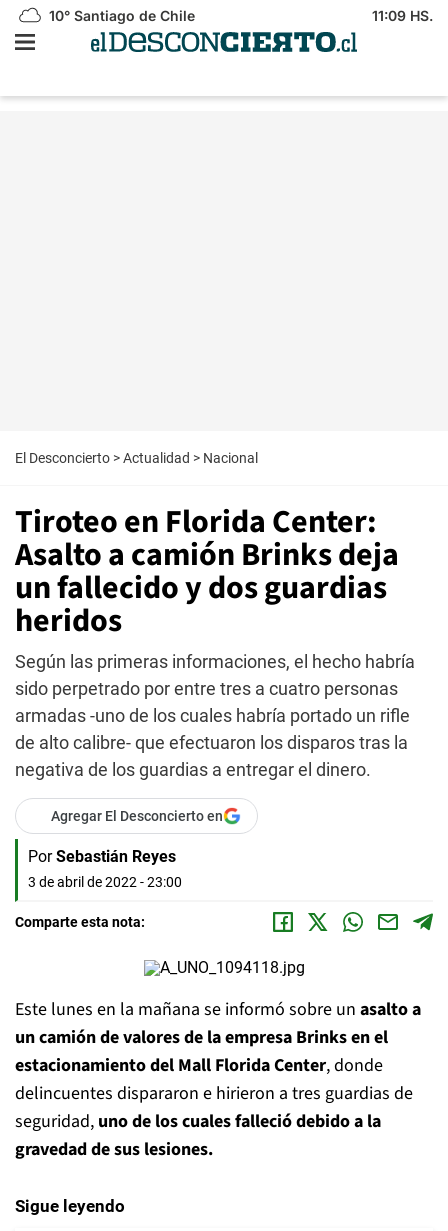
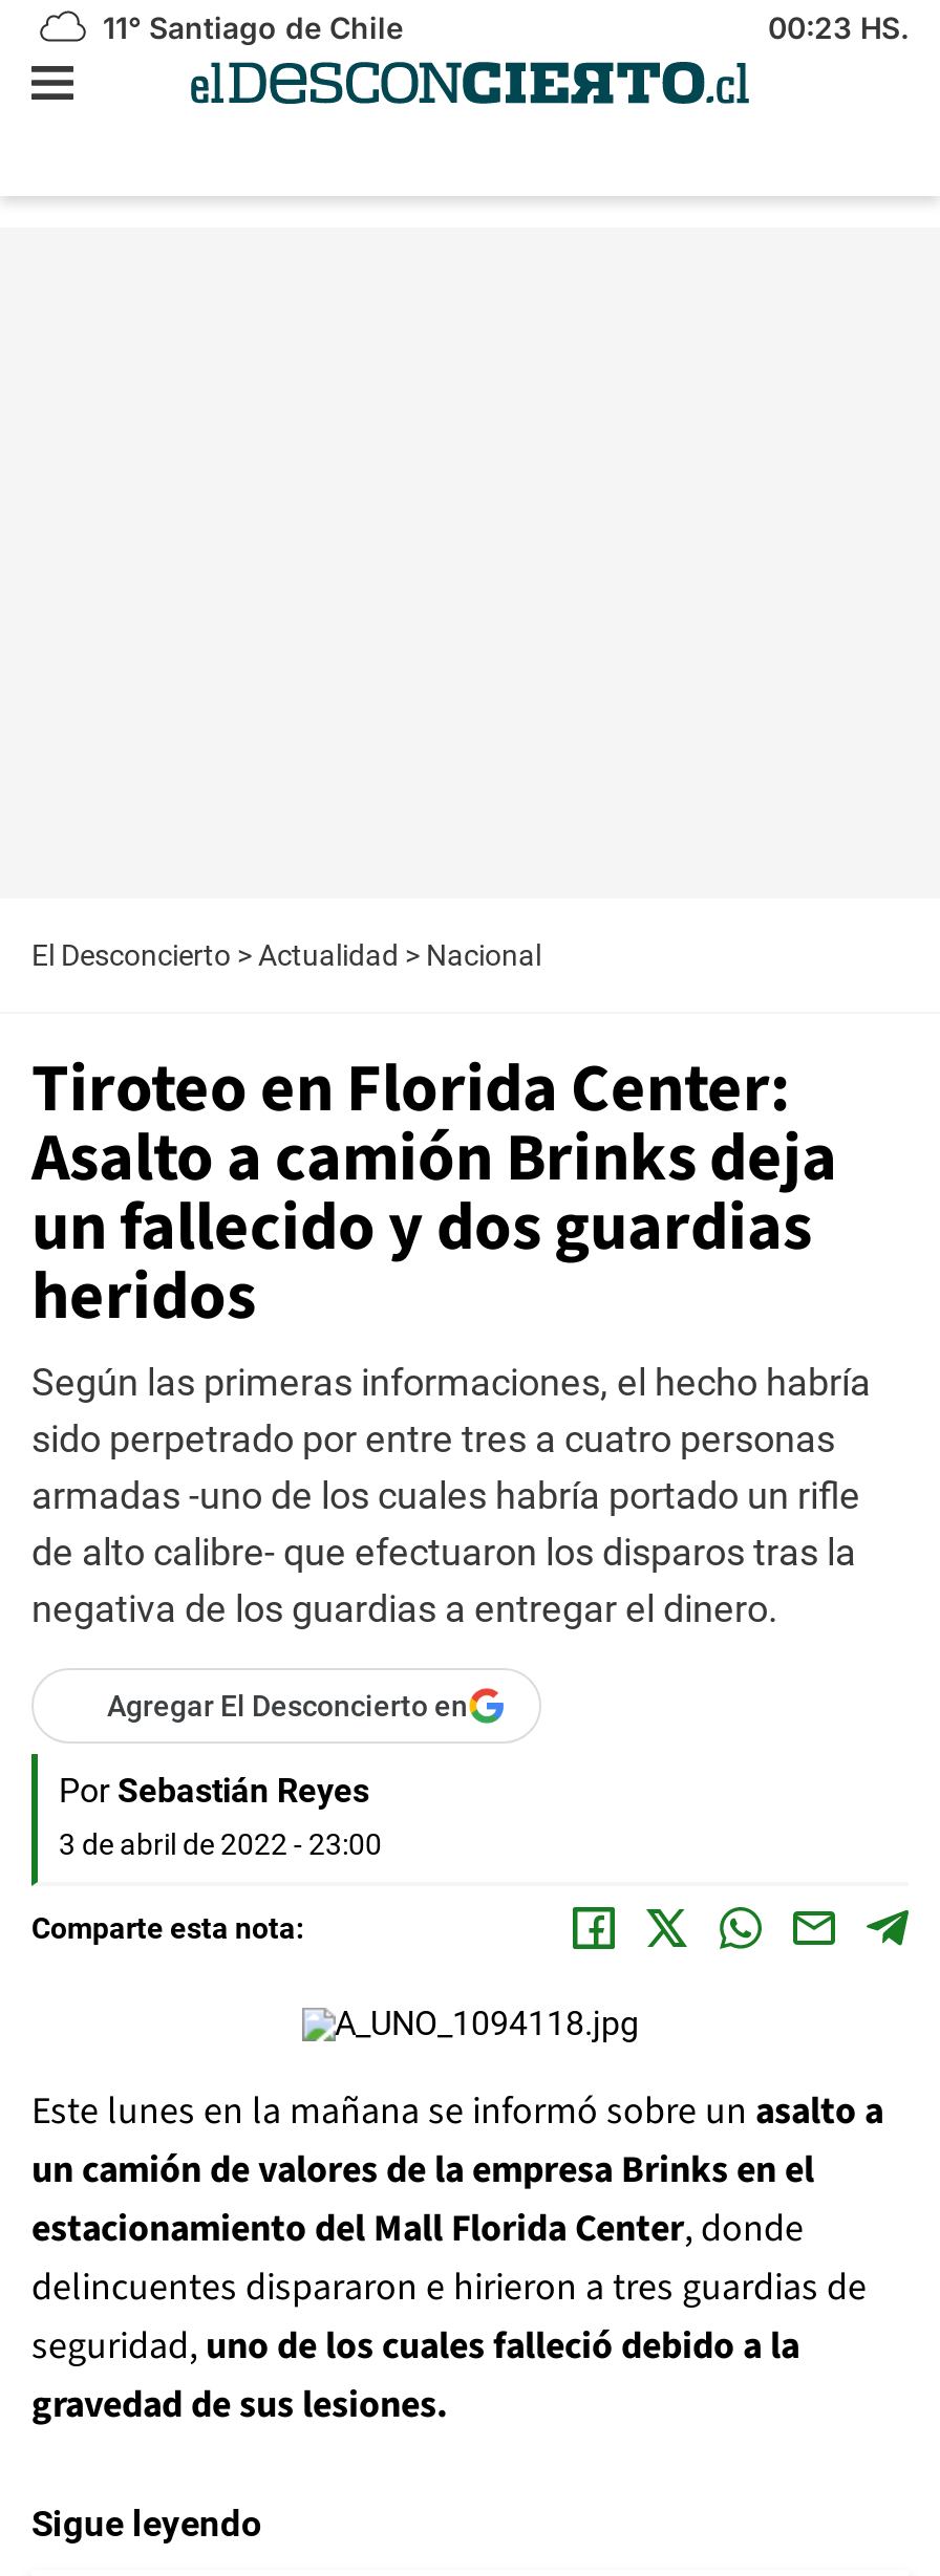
- 10° Santiago de Chile
+ 11° Santiago de Chile

- 11:09 HS.
+ 00:23 HS.
